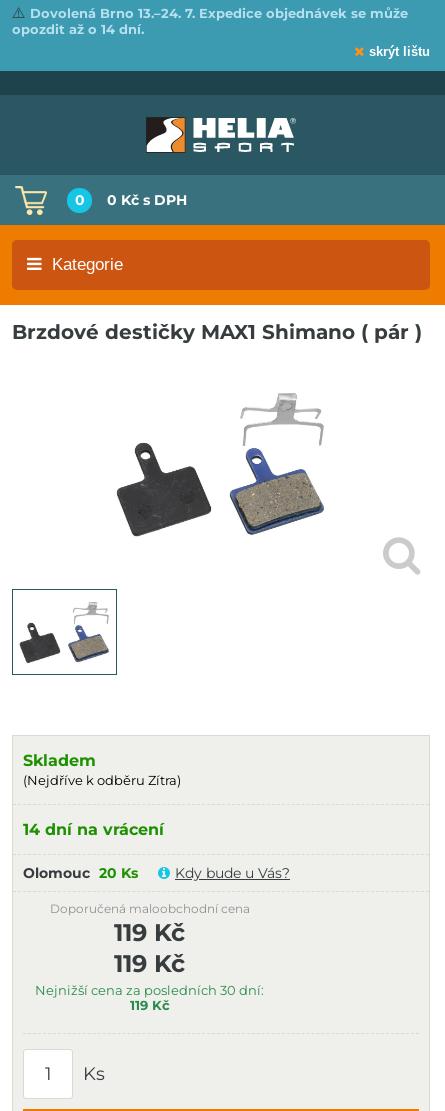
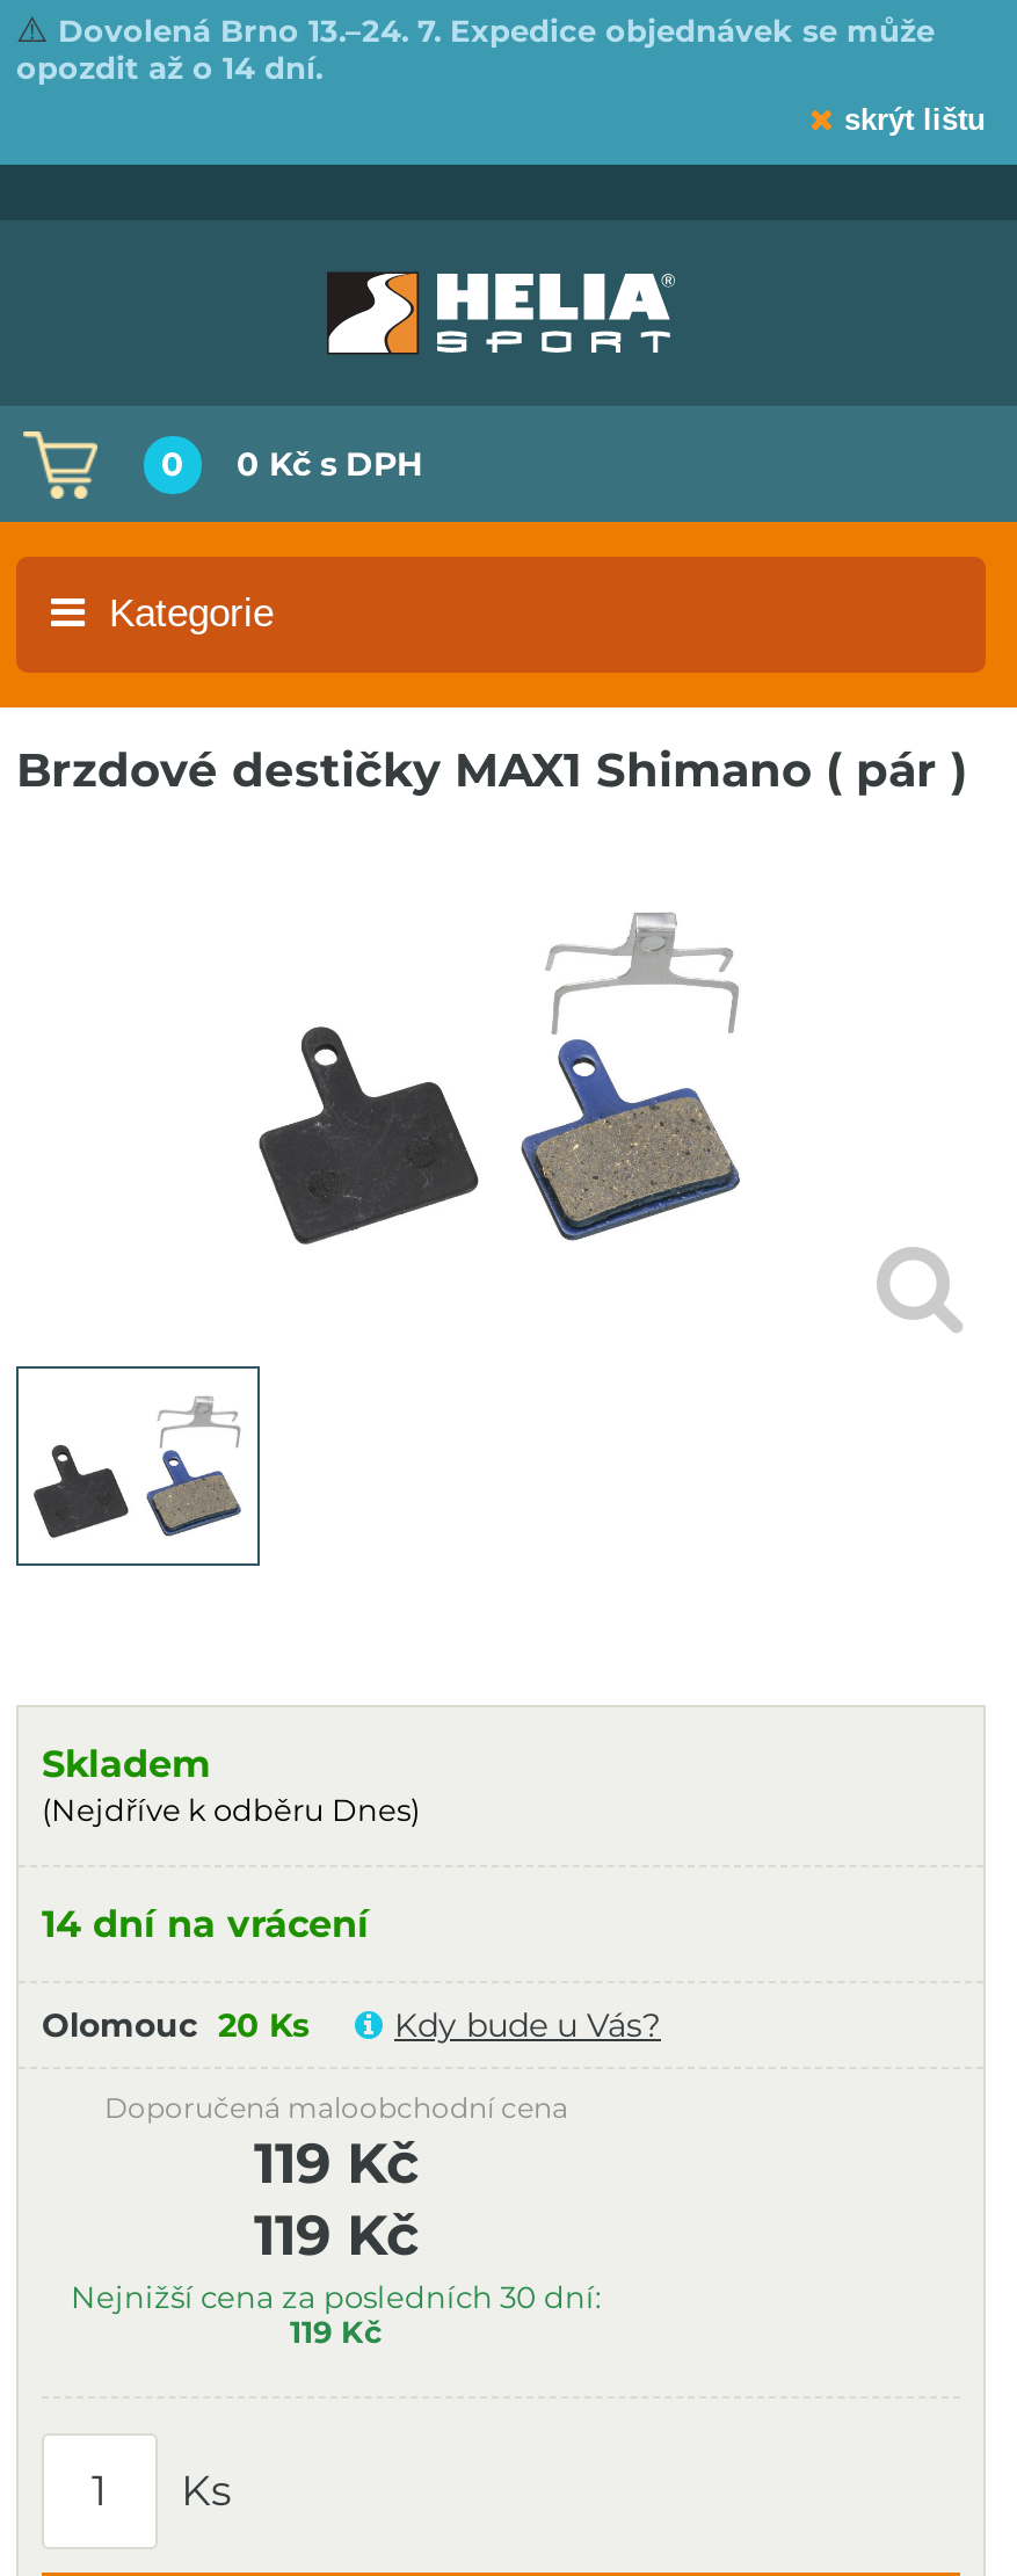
- (Nejdříve k odběru Zítra)
+ (Nejdříve k odběru Dnes)
